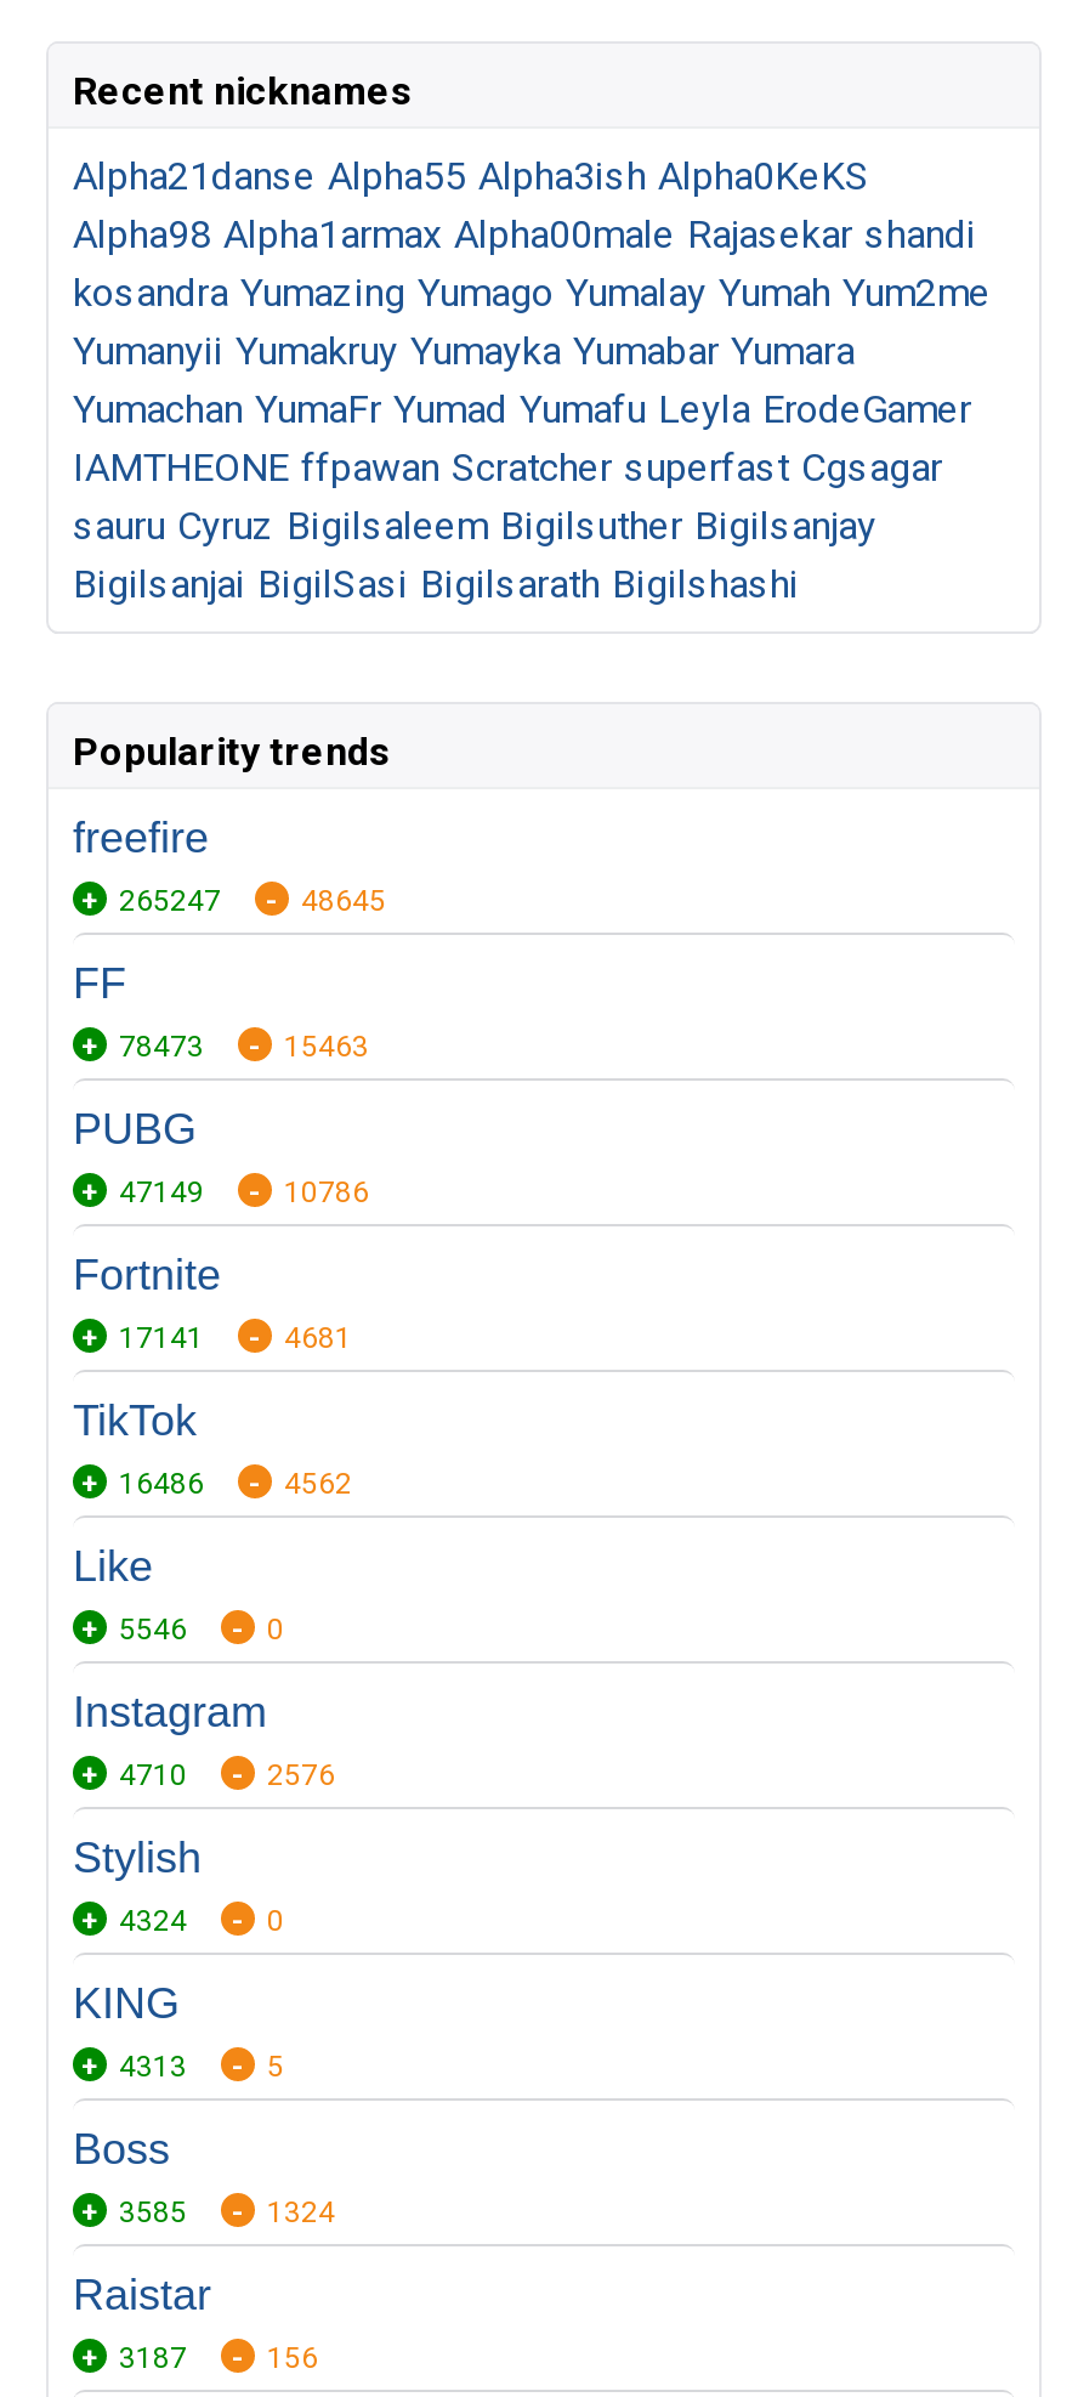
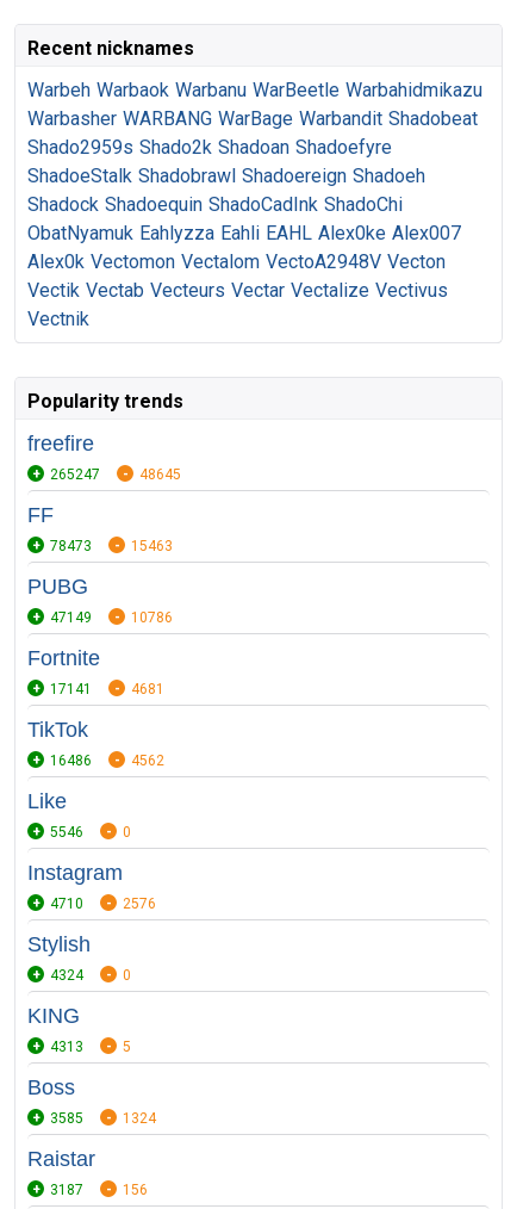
- Alpha21danse Alpha55 Alpha3ish Alpha0KeKS
- Alpha98 Alpha1armax Alpha00male Rajasekar shandi
- kosandra Yumazing Yumago Yumalay Yumah Yum2me
- Yumanyii Yumakruy Yumayka Yumabar Yumara
- Yumachan YumaFr Yumad Yumafu Leyla ErodeGamer
- IAMTHEONE ffpawan Scratcher superfast Cgsagar
- sauru Cyruz Bigilsaleem Bigilsuther Bigilsanjay
- Bigilsanjai BigilSasi Bigilsarath Bigilshashi
+ Warbeh Warbaok Warbanu WarBeetle Warbahidmikazu
+ Warbasher WARBANG WarBage Warbandit Shadobeat
+ Shado2959s Shado2k Shadoan Shadoefyre
+ ShadoeStalk Shadobrawl Shadoereign Shadoeh
+ Shadock Shadoequin ShadoCadInk ShadoChi
+ ObatNyamuk Eahlyzza Eahli EAHL Alex0ke Alex007
+ Alex0k Vectomon Vectalom VectoA2948V Vecton
+ Vectik Vectab Vecteurs Vectar Vectalize Vectivus
+ Vectnik
